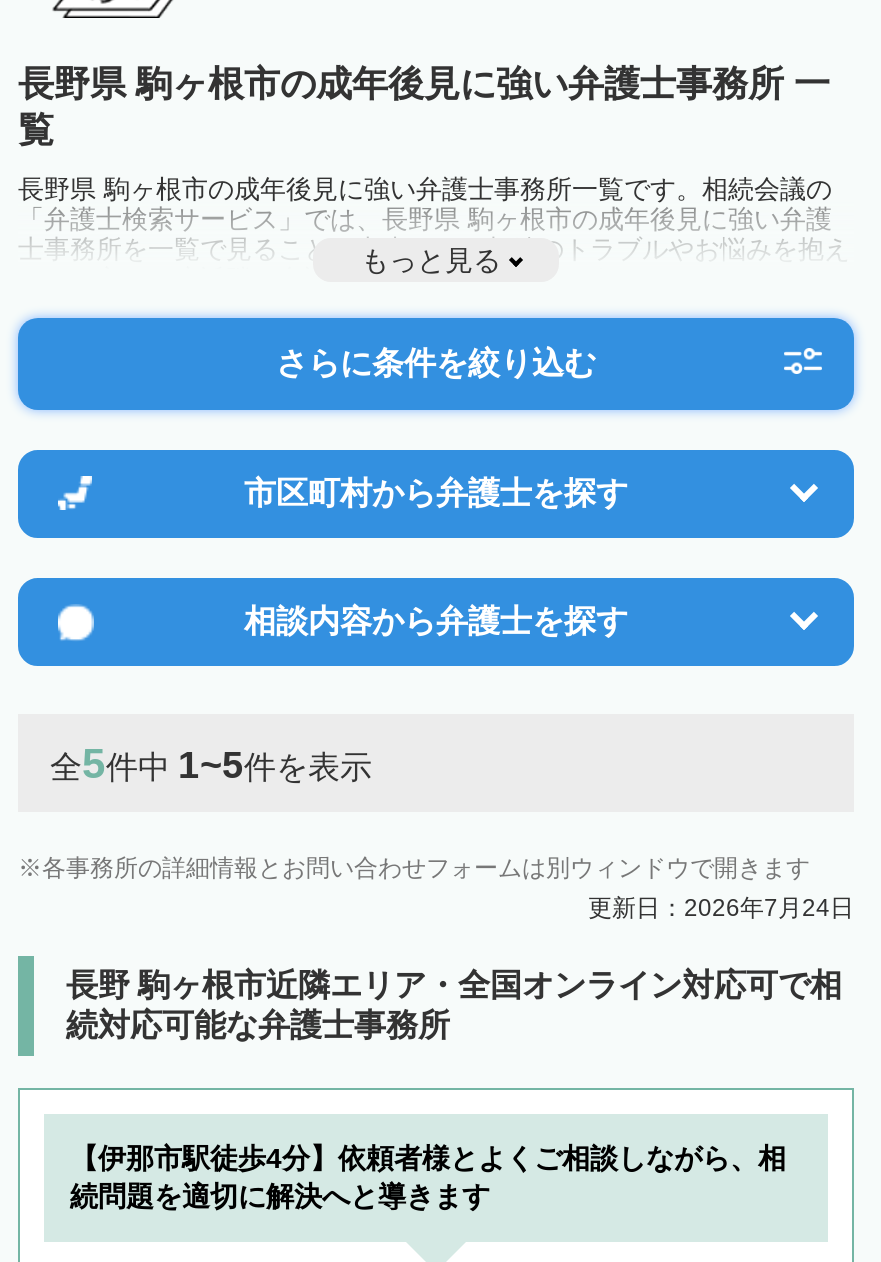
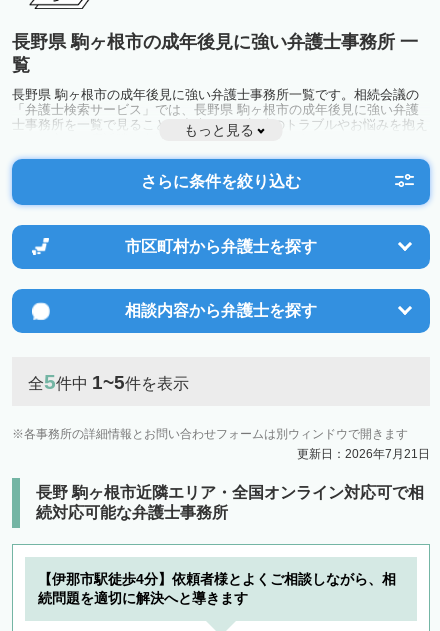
- 更新日：2026年7月24日
+ 更新日：2026年7月21日
